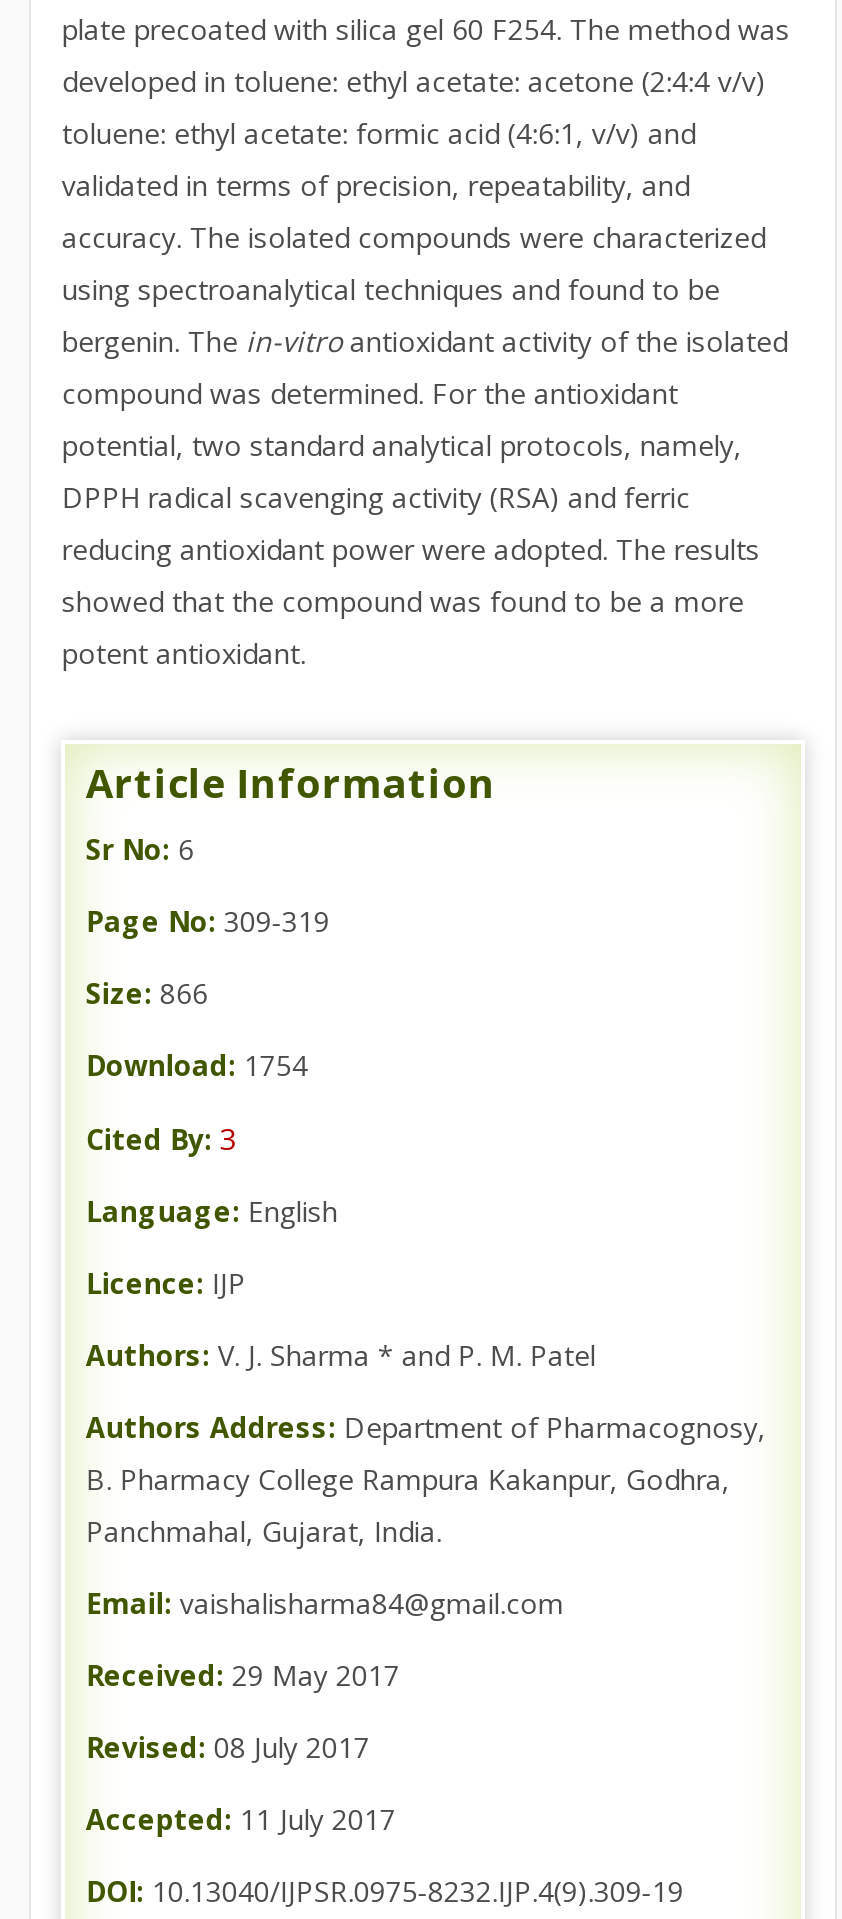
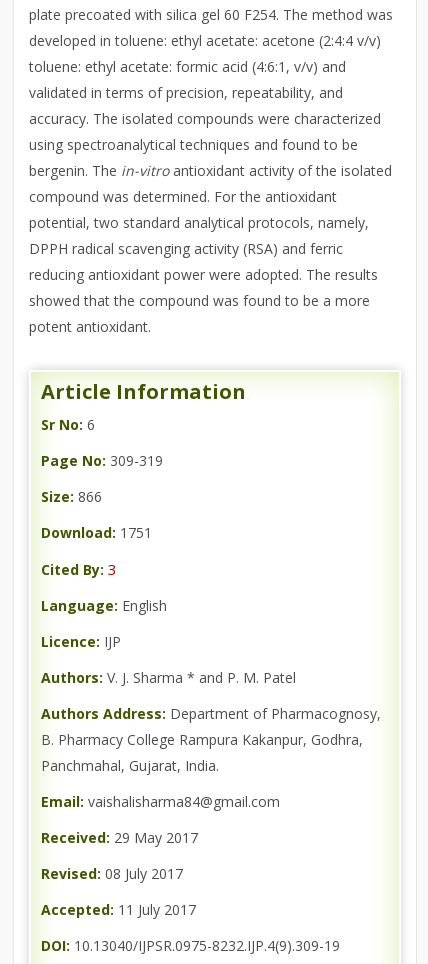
- Download: 1754
+ Download: 1751
